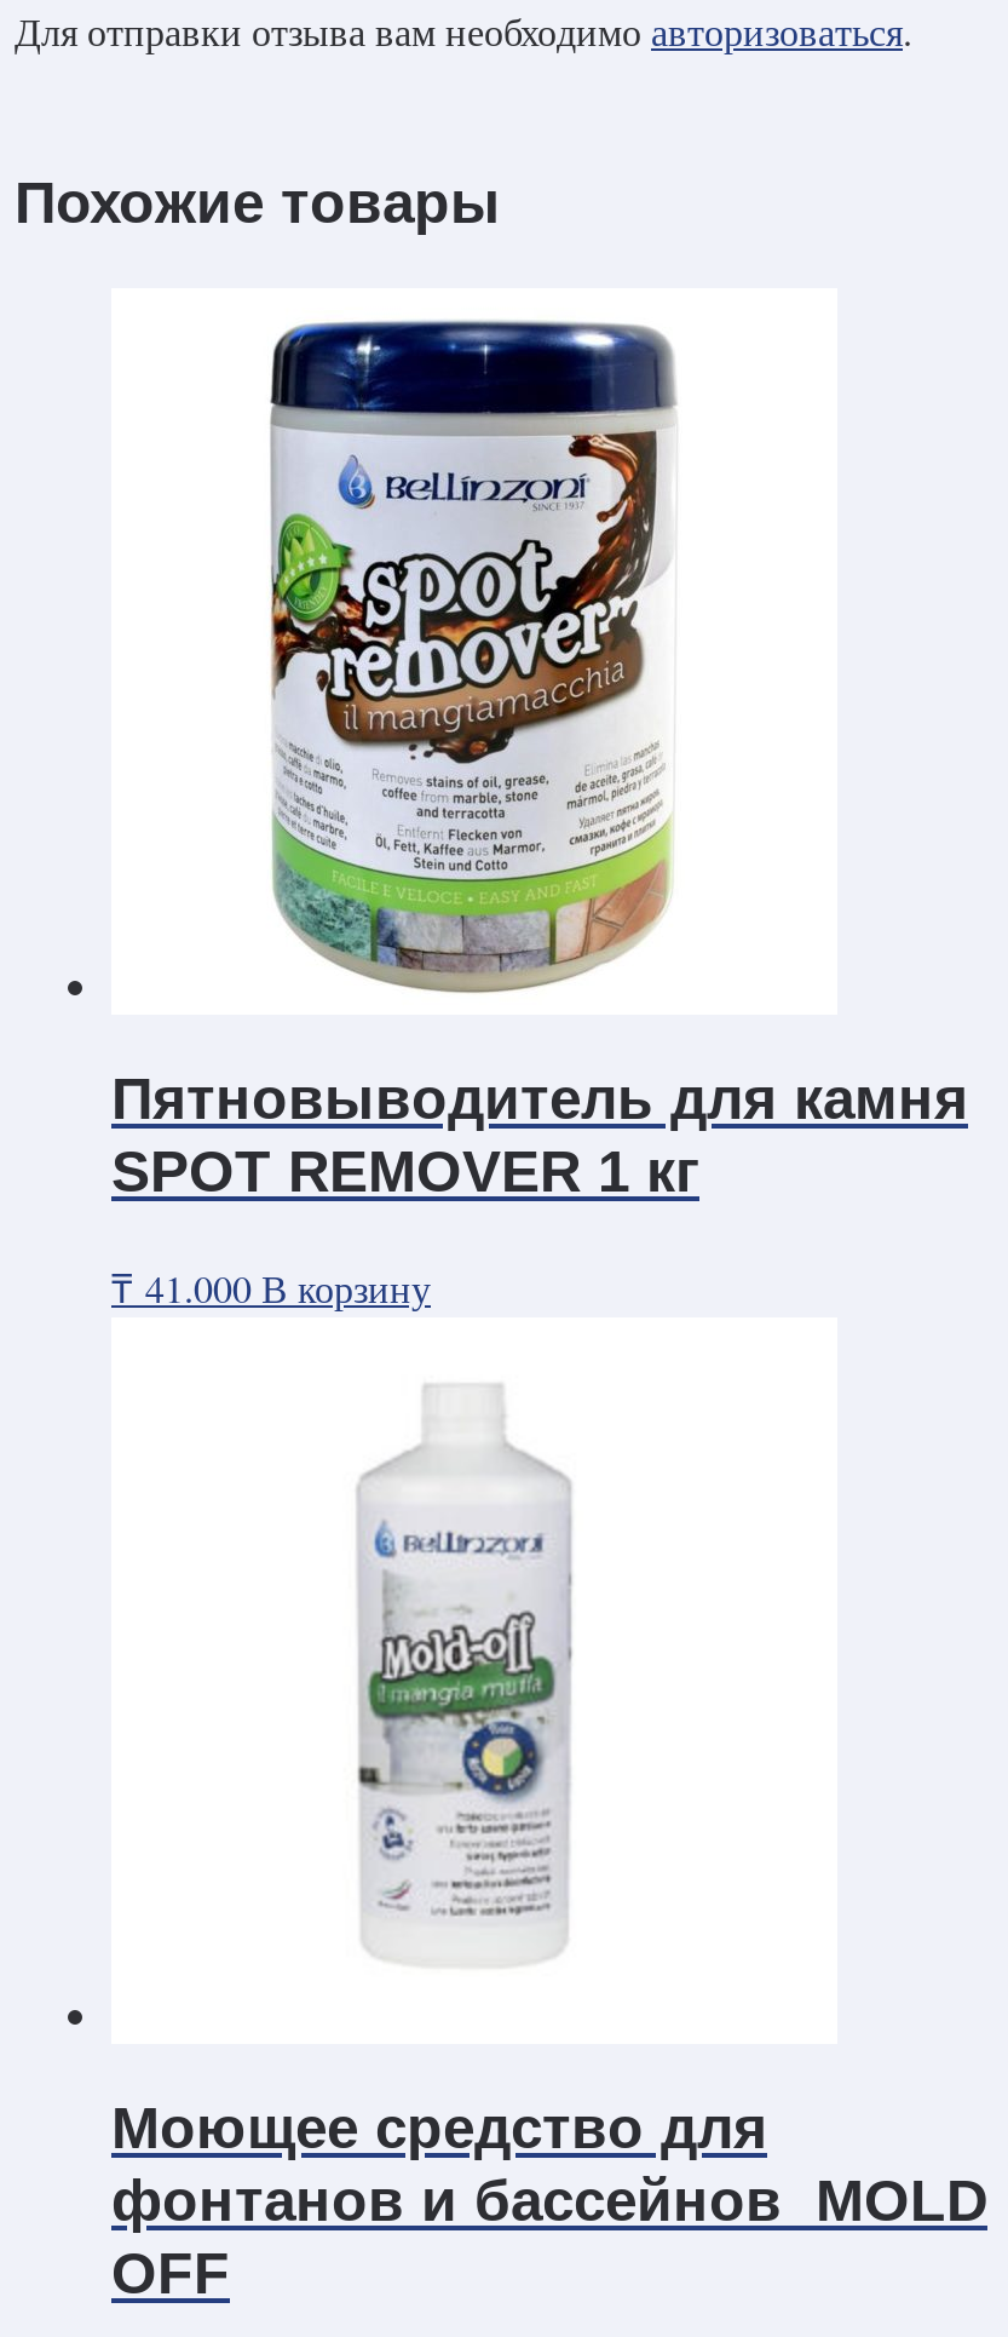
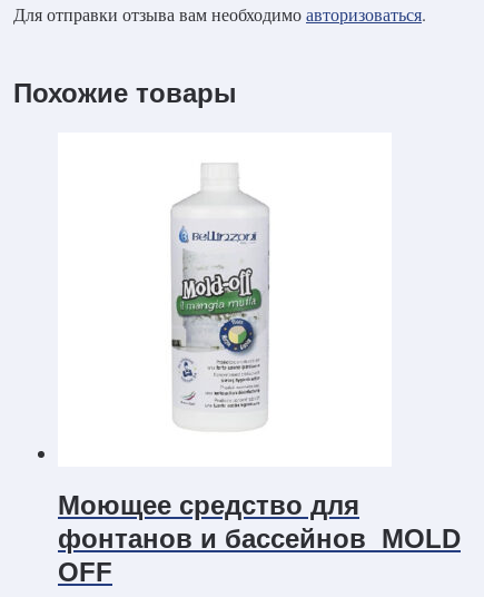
- [image]
- Пятновыводитель для камня
- SPOT REMOVER 1 кг
- ₸ 41.000 В корзину
